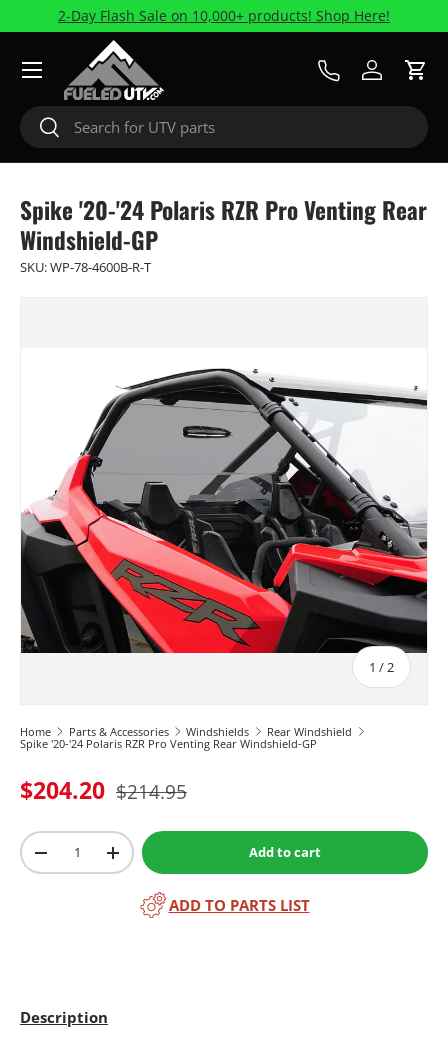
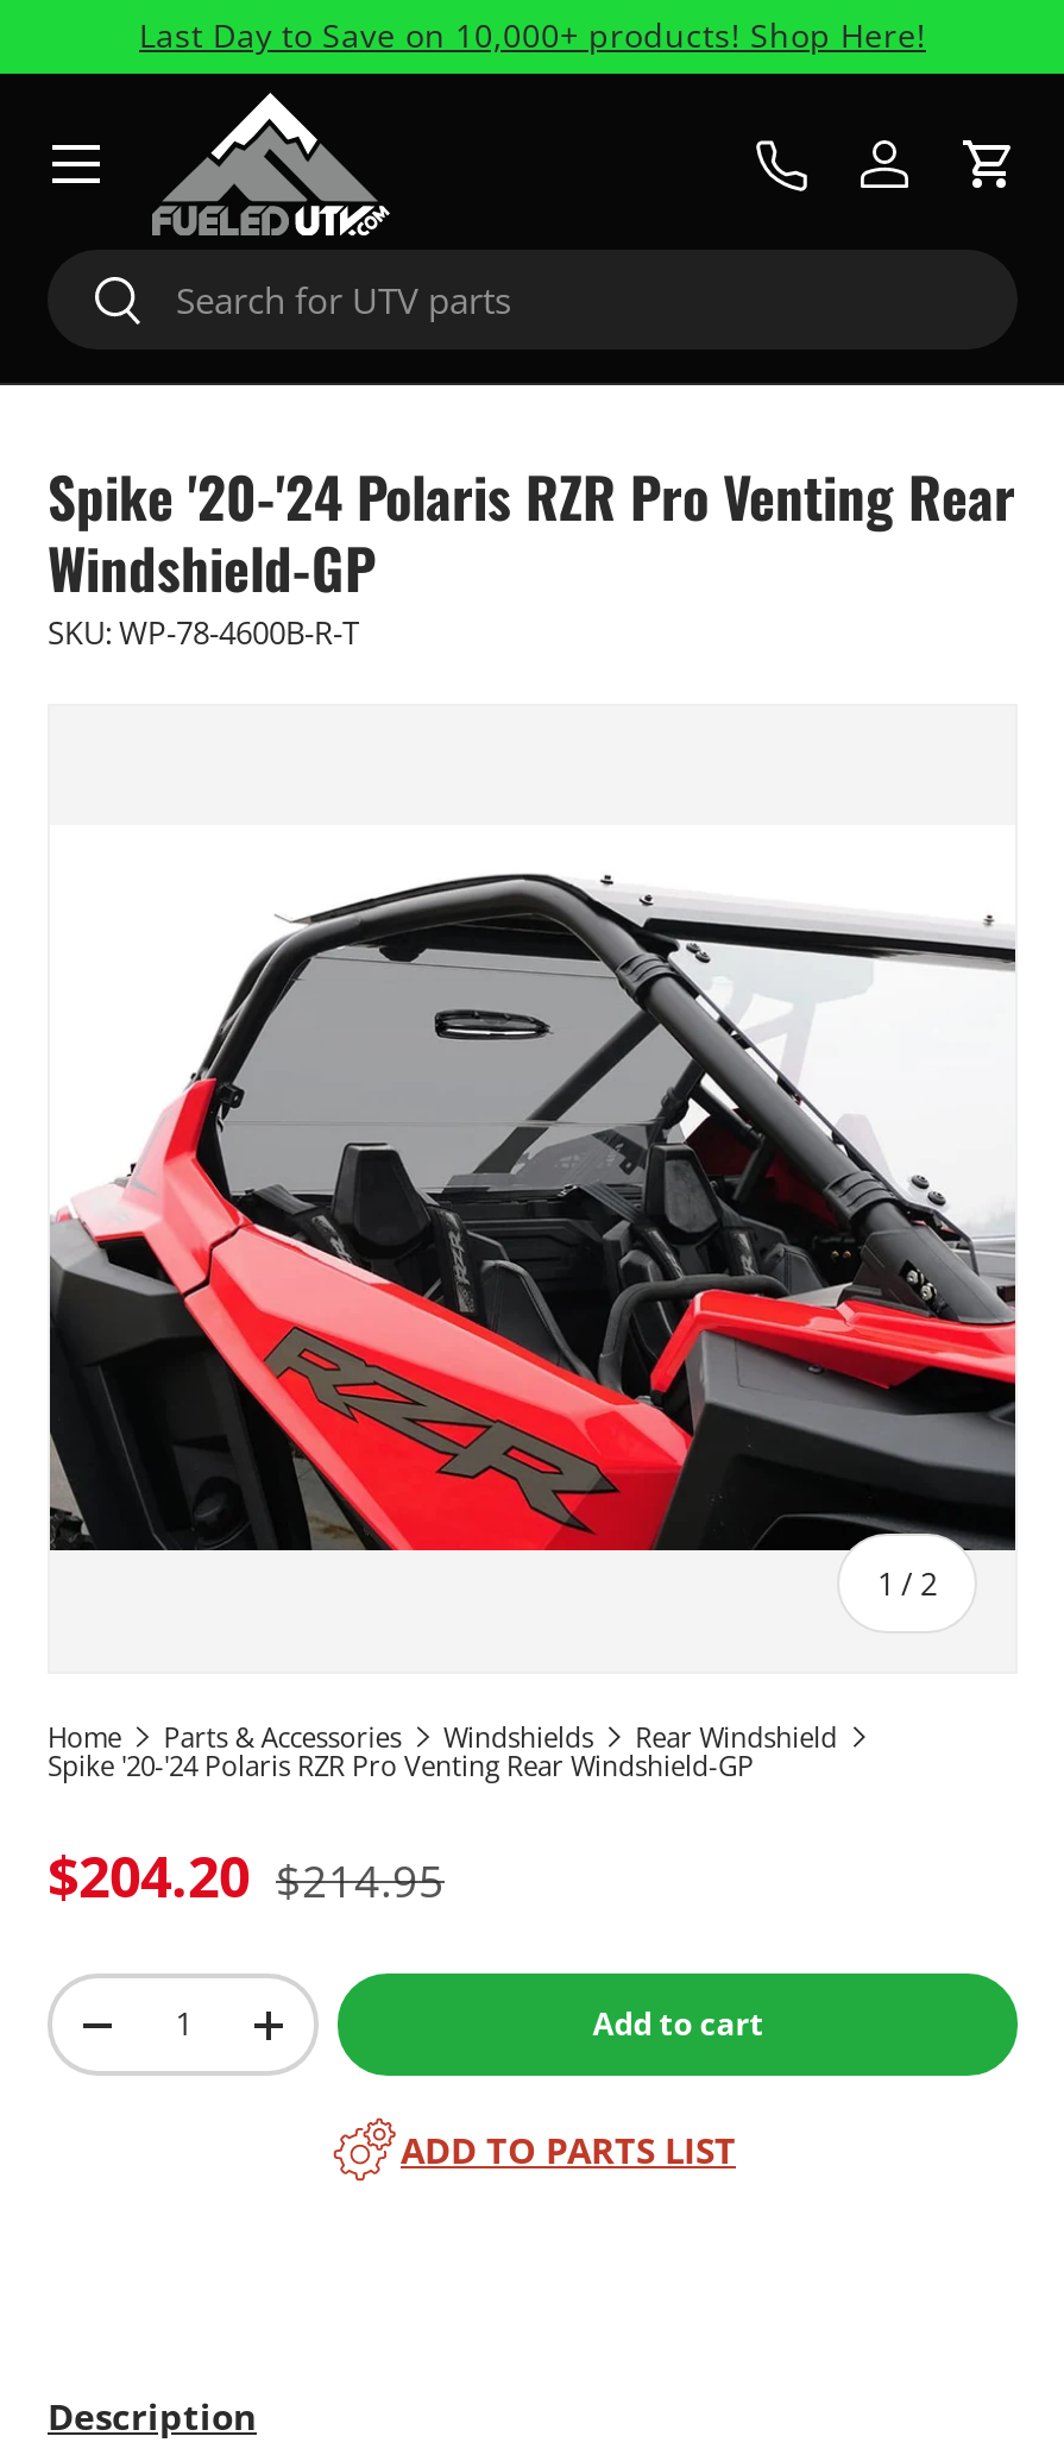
- 2-Day Flash Sale on 10,000+ products! Shop Here!
+ Last Day to Save on 10,000+ products! Shop Here!
